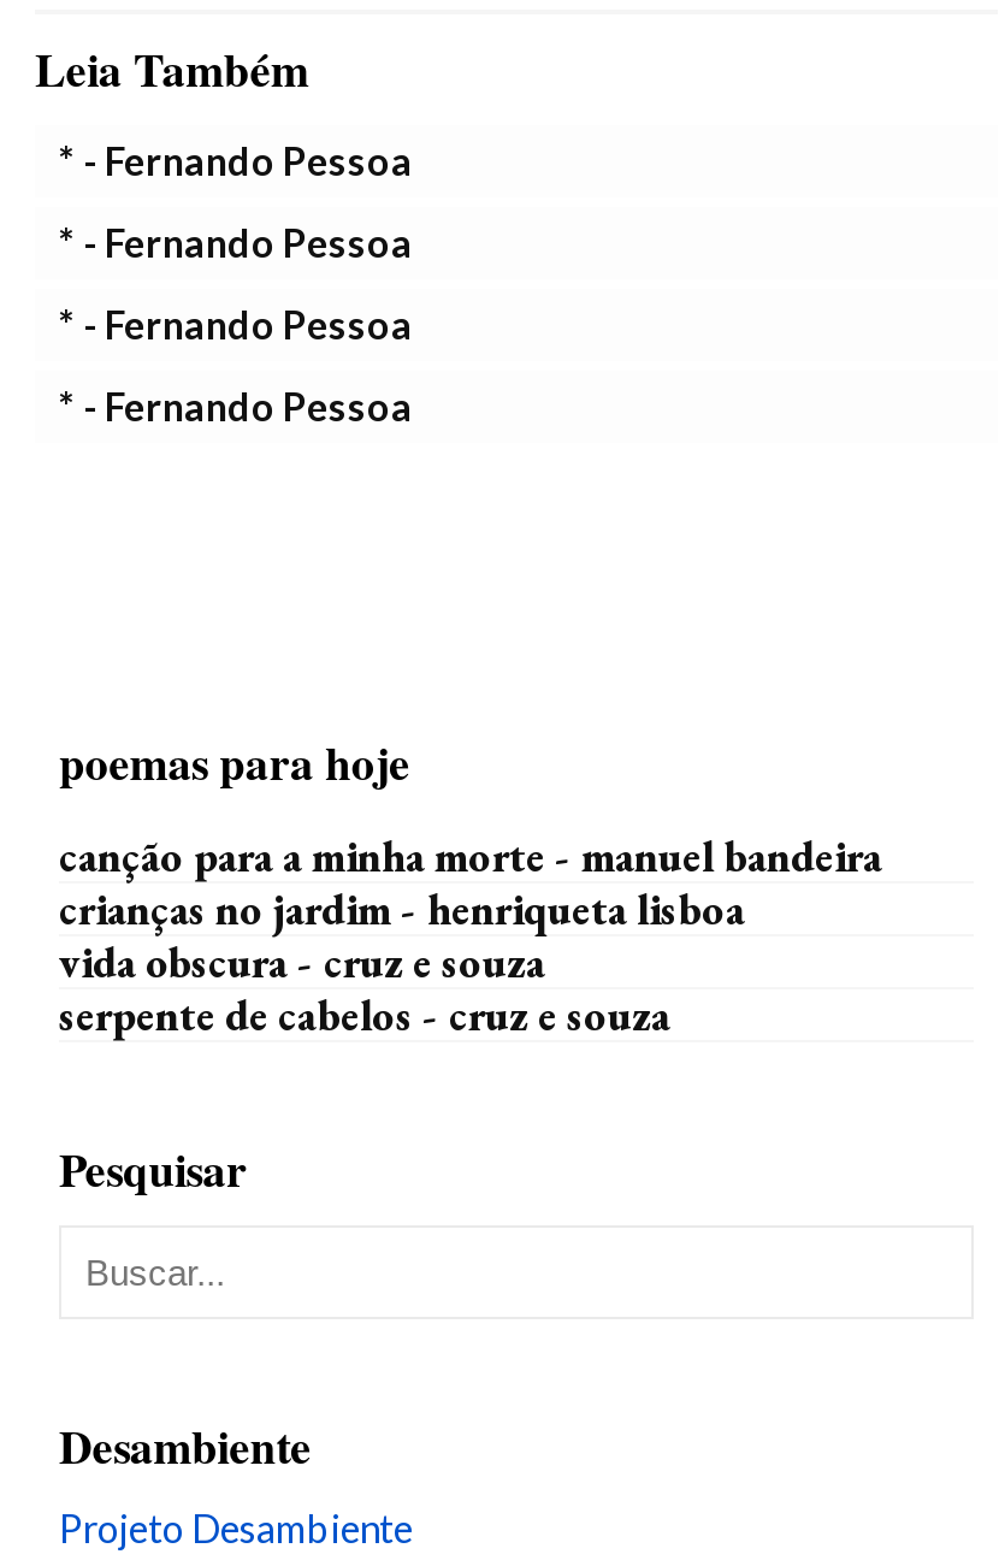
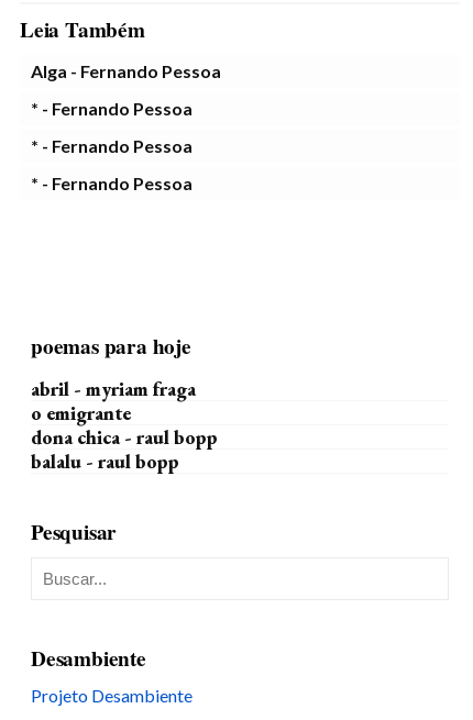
- * - Fernando Pessoa
+ Alga - Fernando Pessoa

- canção para a minha morte - manuel bandeira
- crianças no jardim - henriqueta lisboa
- vida obscura - cruz e souza
- serpente de cabelos - cruz e souza
+ abril - myriam fraga
+ o emigrante
+ dona chica - raul bopp
+ balalu - raul bopp
